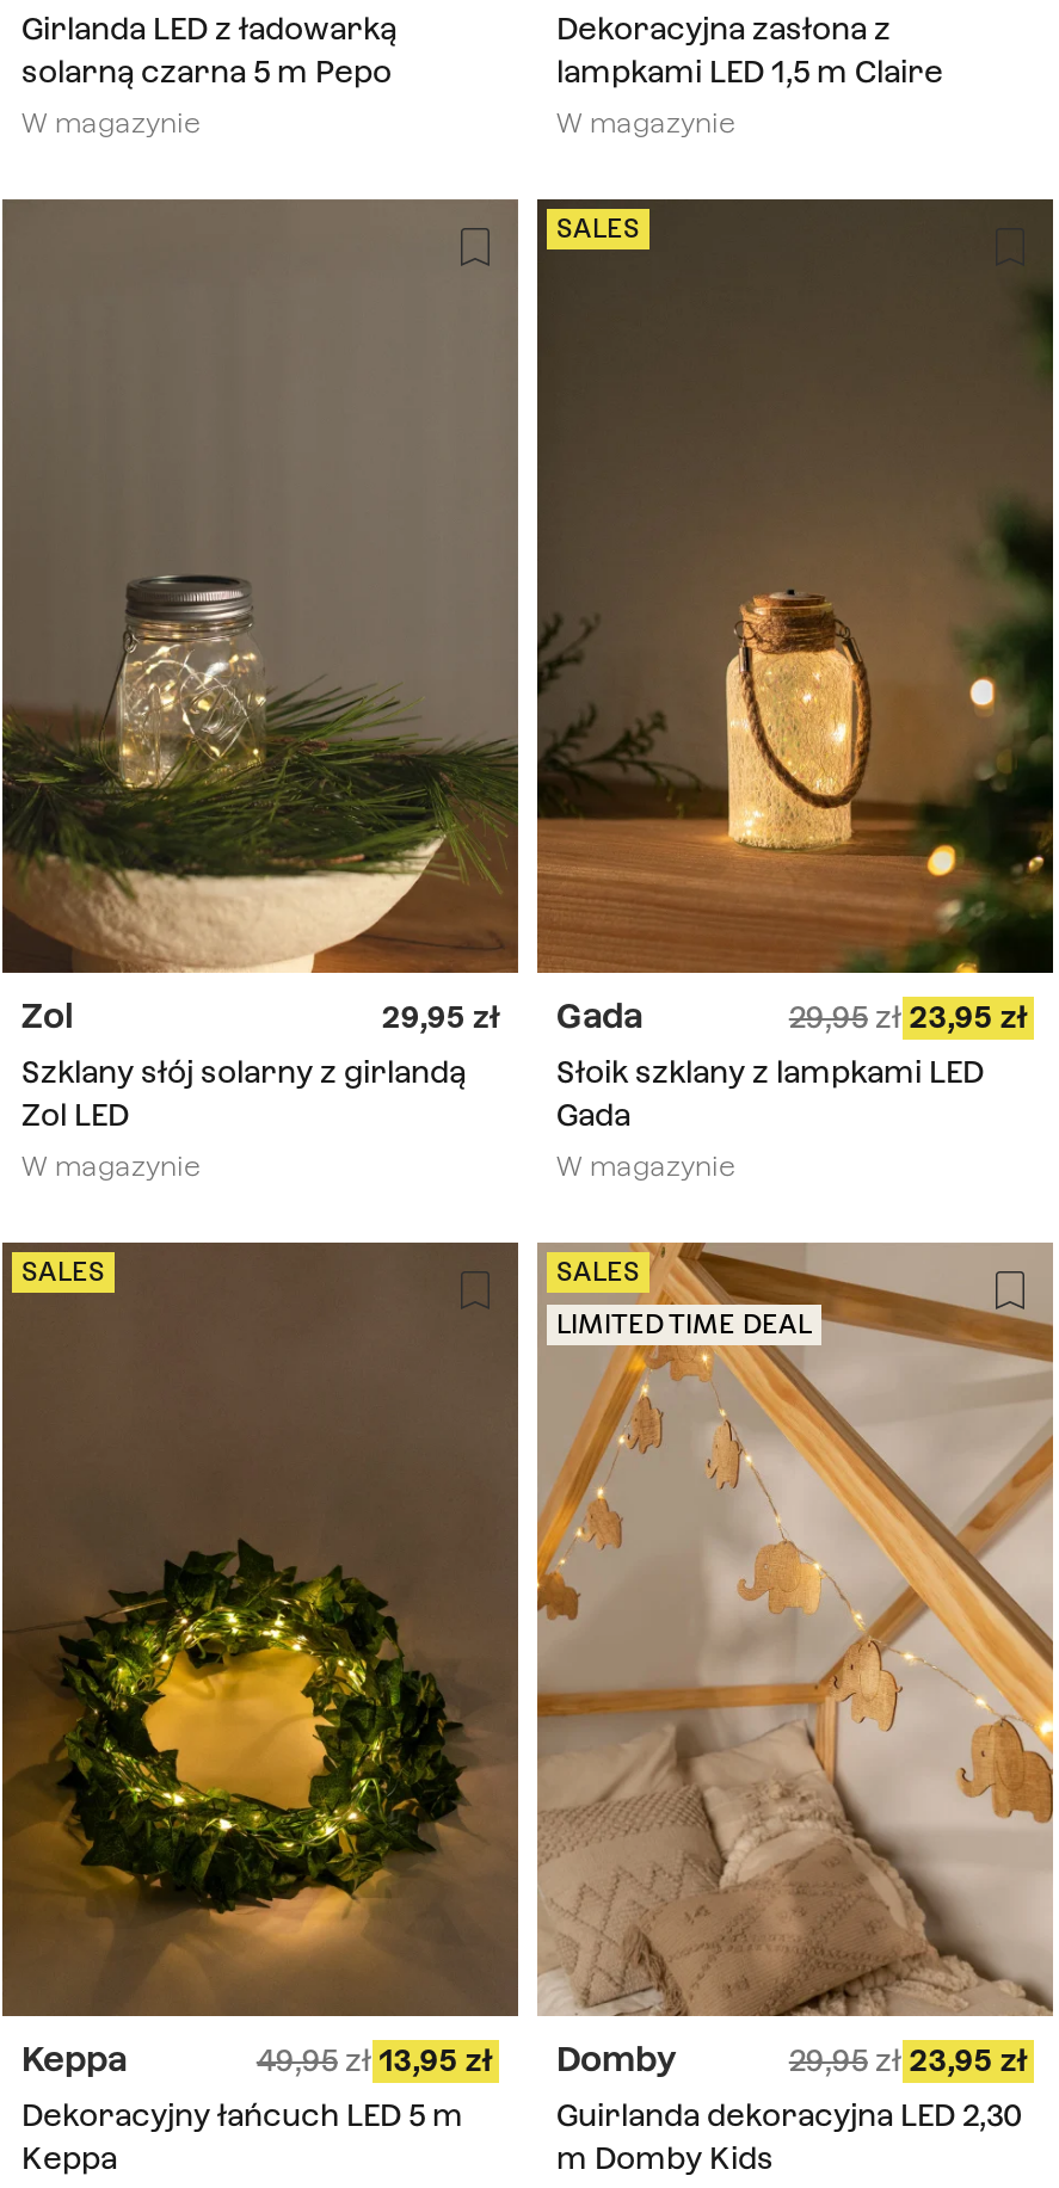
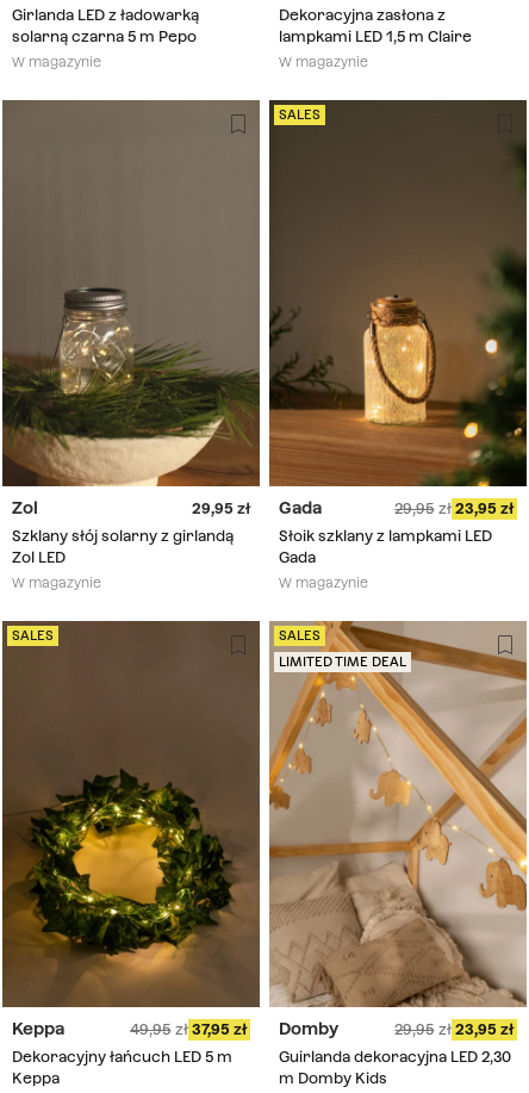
- 49,95 13,95
+ 49,95 37,95
